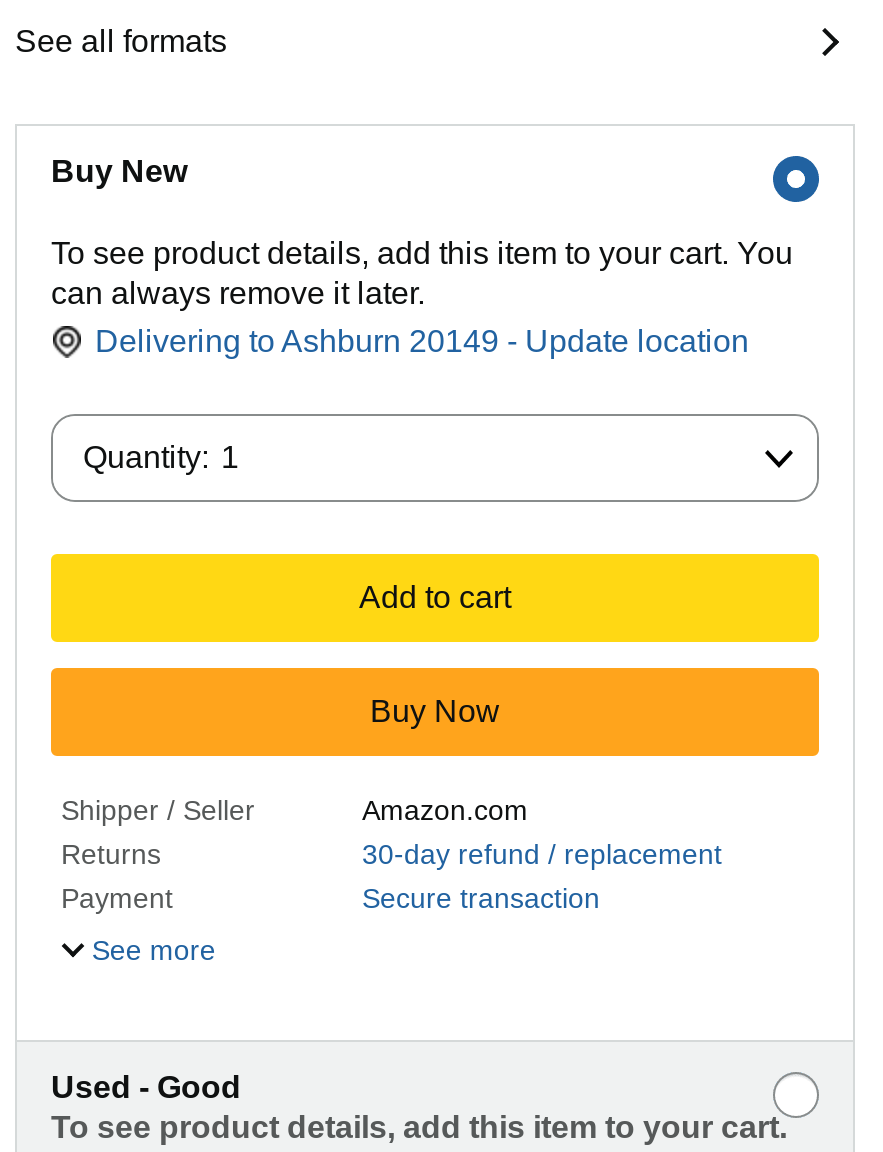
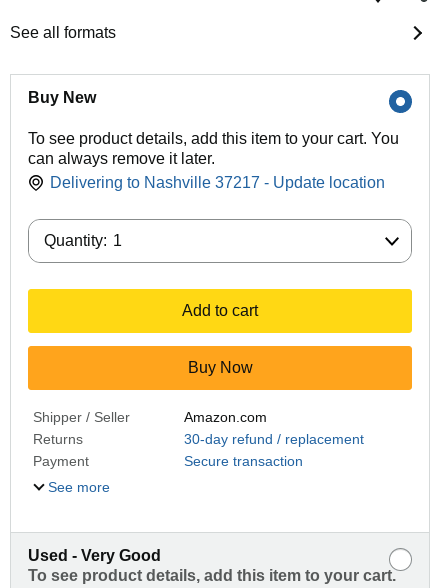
- Delivering to Ashburn 20149 - Update location
+ Delivering to Nashville 37217 - Update location

- Used - Good
+ Used - Very Good
